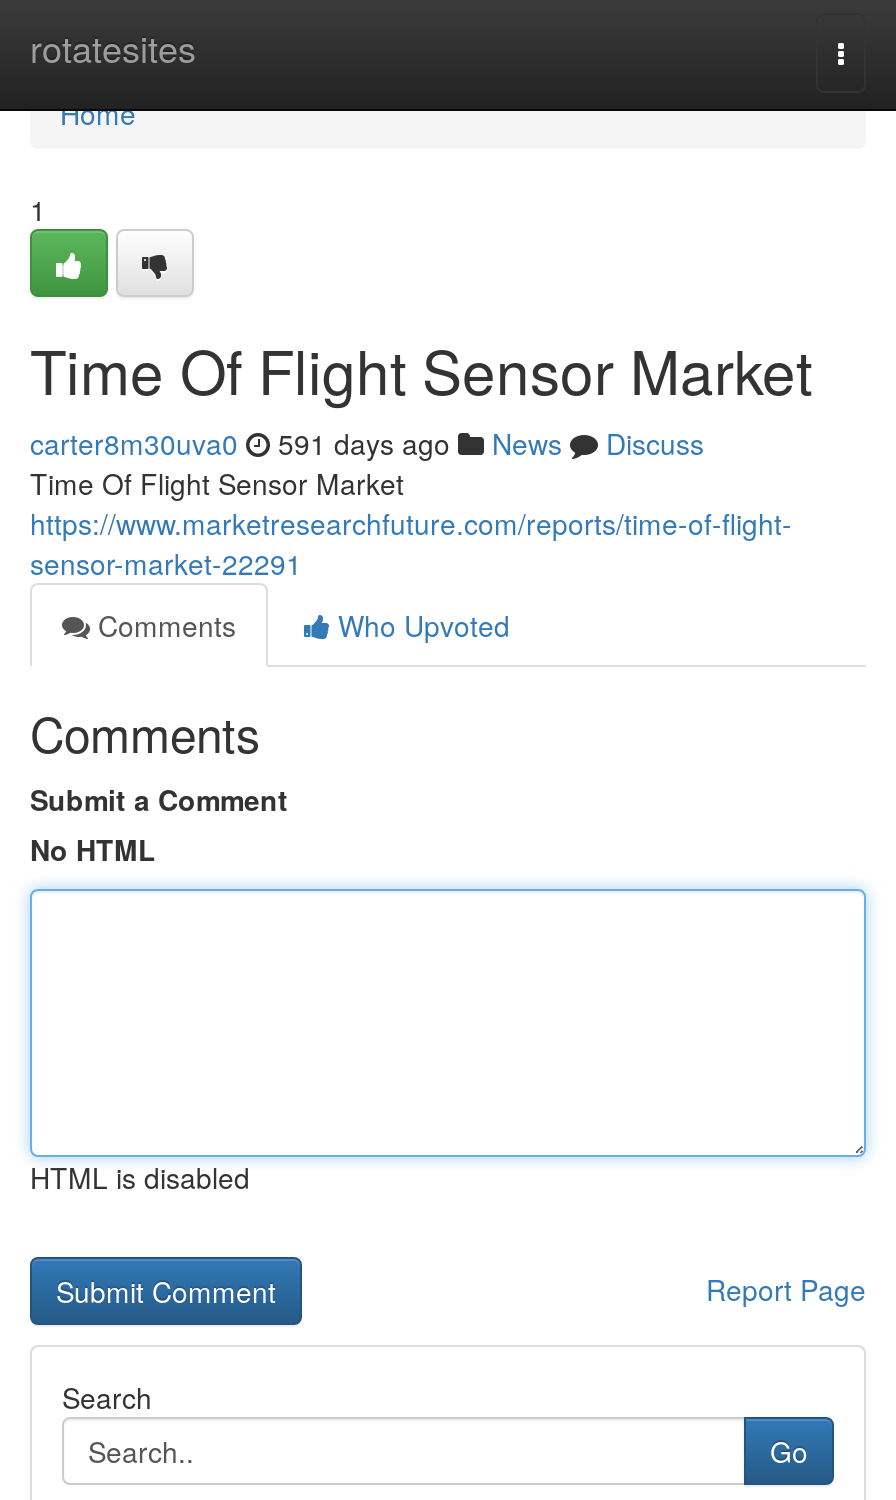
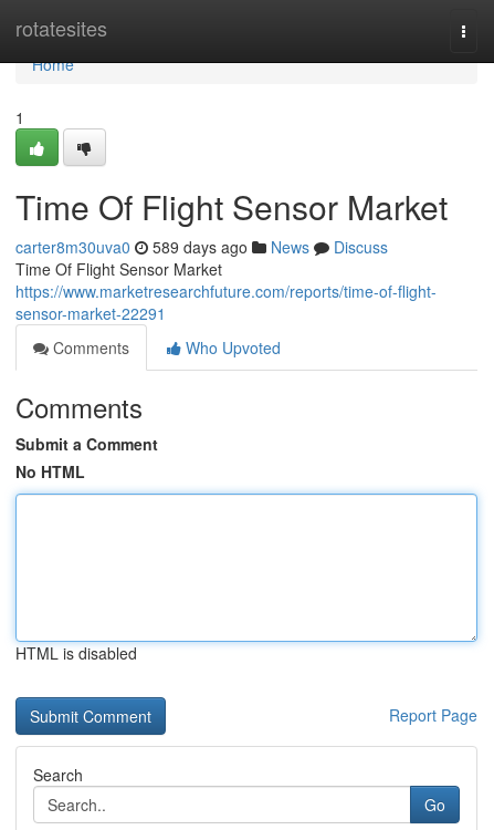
- carter8m30uva0 591 days ago News Discuss
+ carter8m30uva0 589 days ago News Discuss
